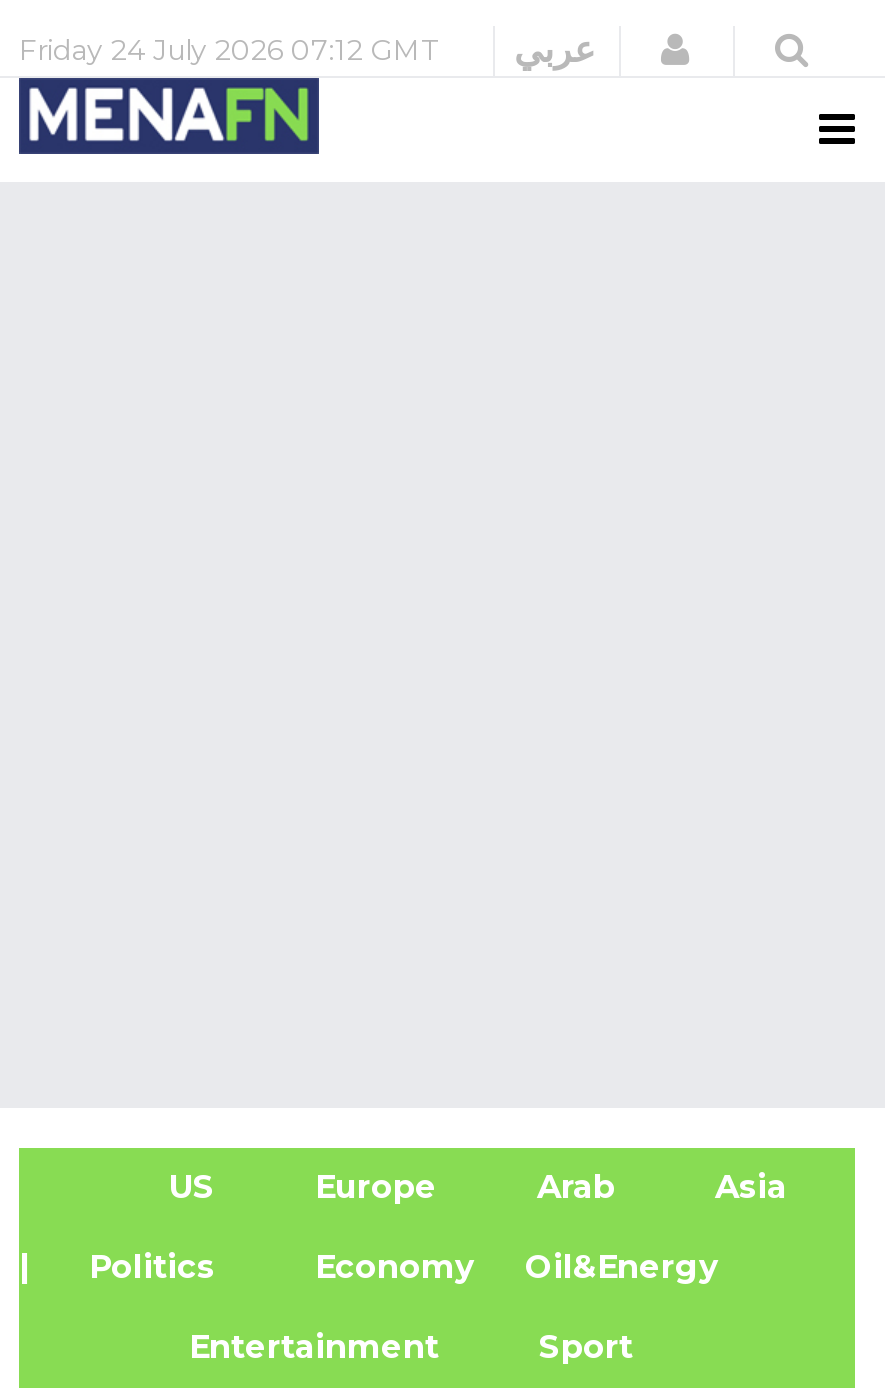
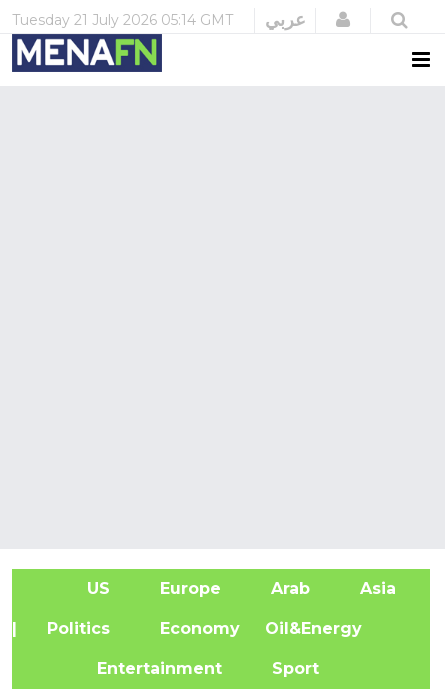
- Friday 24 July 2026 07:12 GMT
+ Tuesday 21 July 2026 05:14 GMT
